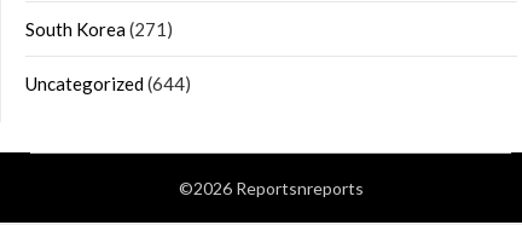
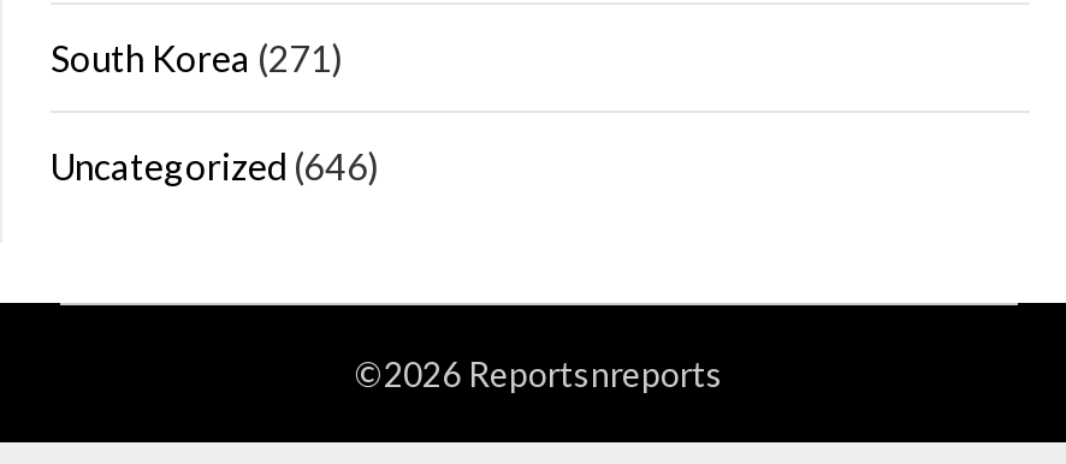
- Uncategorized (644)
+ Uncategorized (646)
